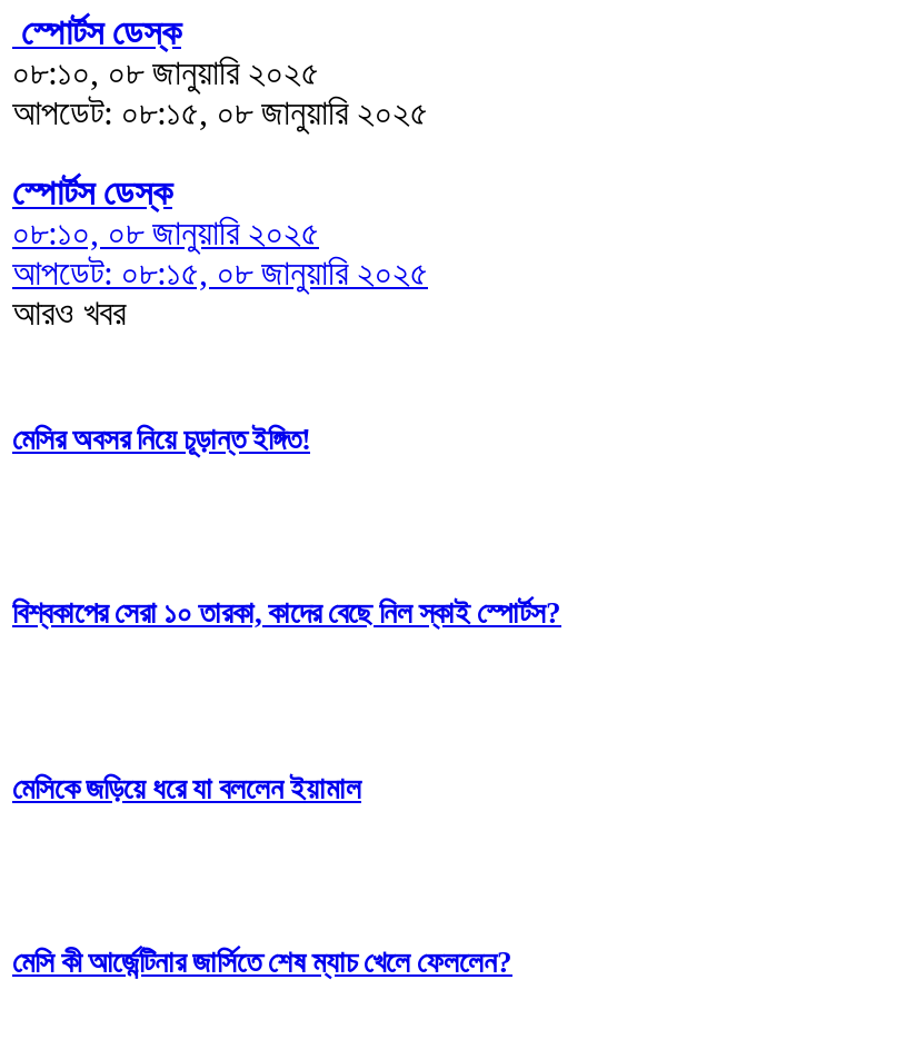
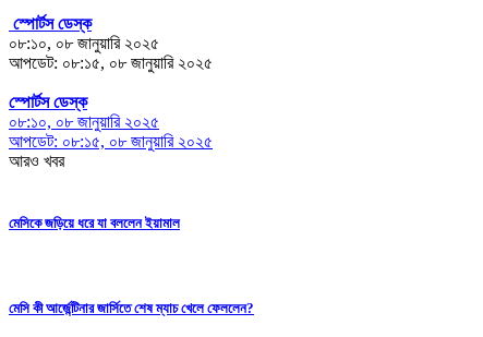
- মেসির অবসর নিয়ে চূড়ান্ত ইঙ্গিত!

- বিশ্বকাপের সেরা ১০ তারকা, কাদের বেছে নিল স্কাই স্পোর্টস?
